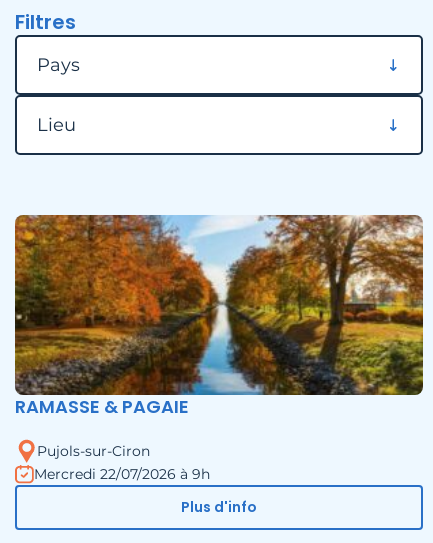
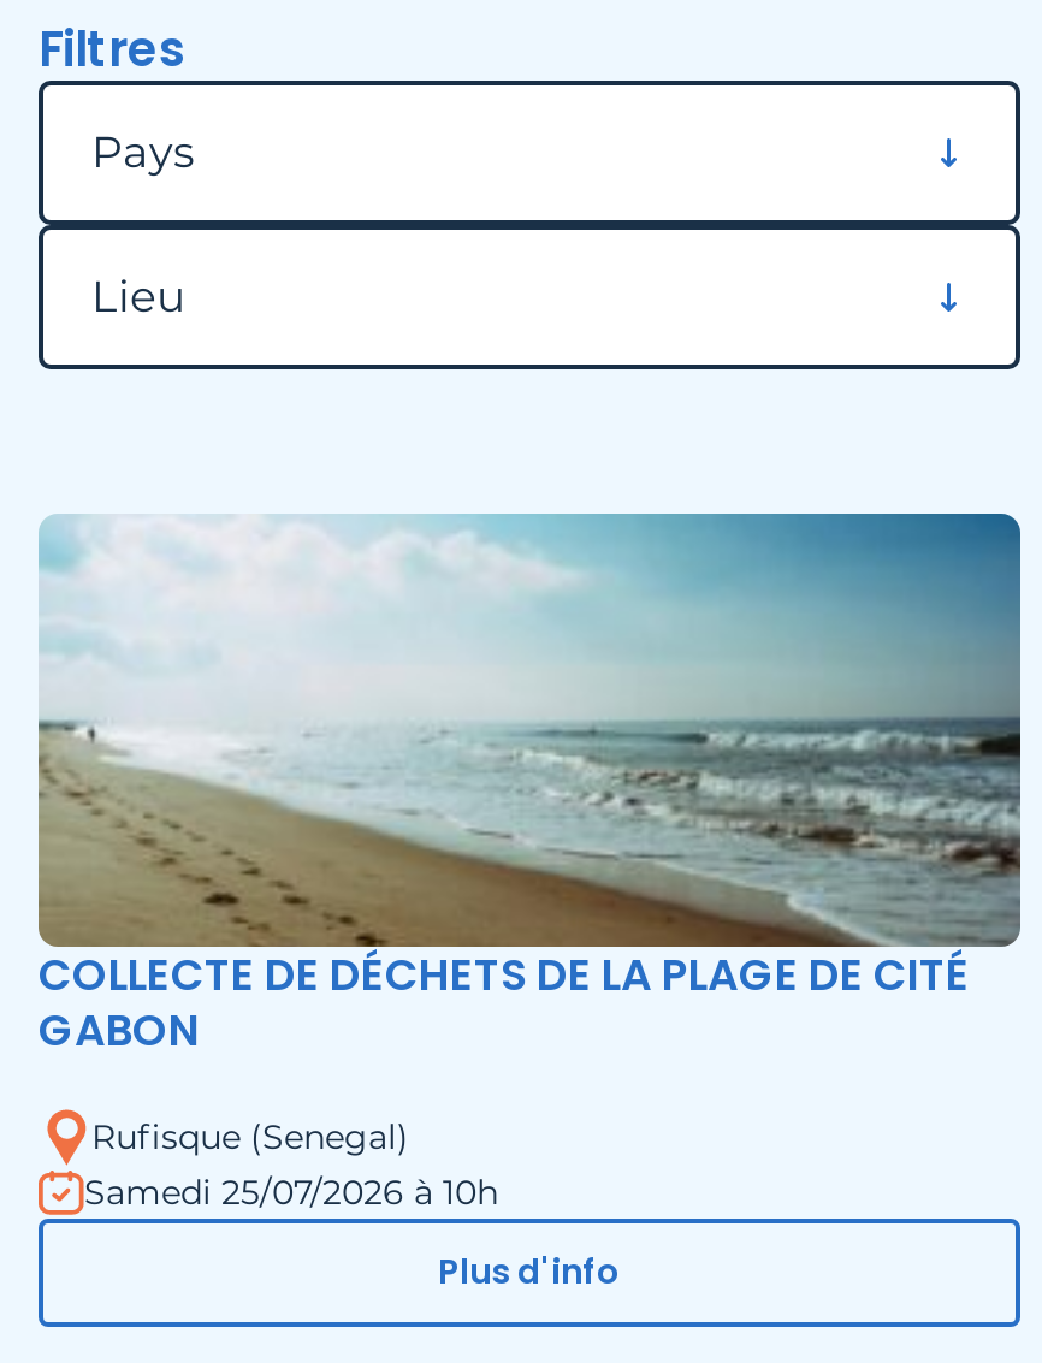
- [image]
- RAMASSE & PAGAIE
+ [image]
+ COLLECTE DE DÉCHETS DE LA PLAGE DE CITÉ
+ GABON

- Pujols-sur-Ciron
- Mercredi 22/07/2026 à 9h
+ Rufisque (Senegal)
+ Samedi 25/07/2026 à 10h
